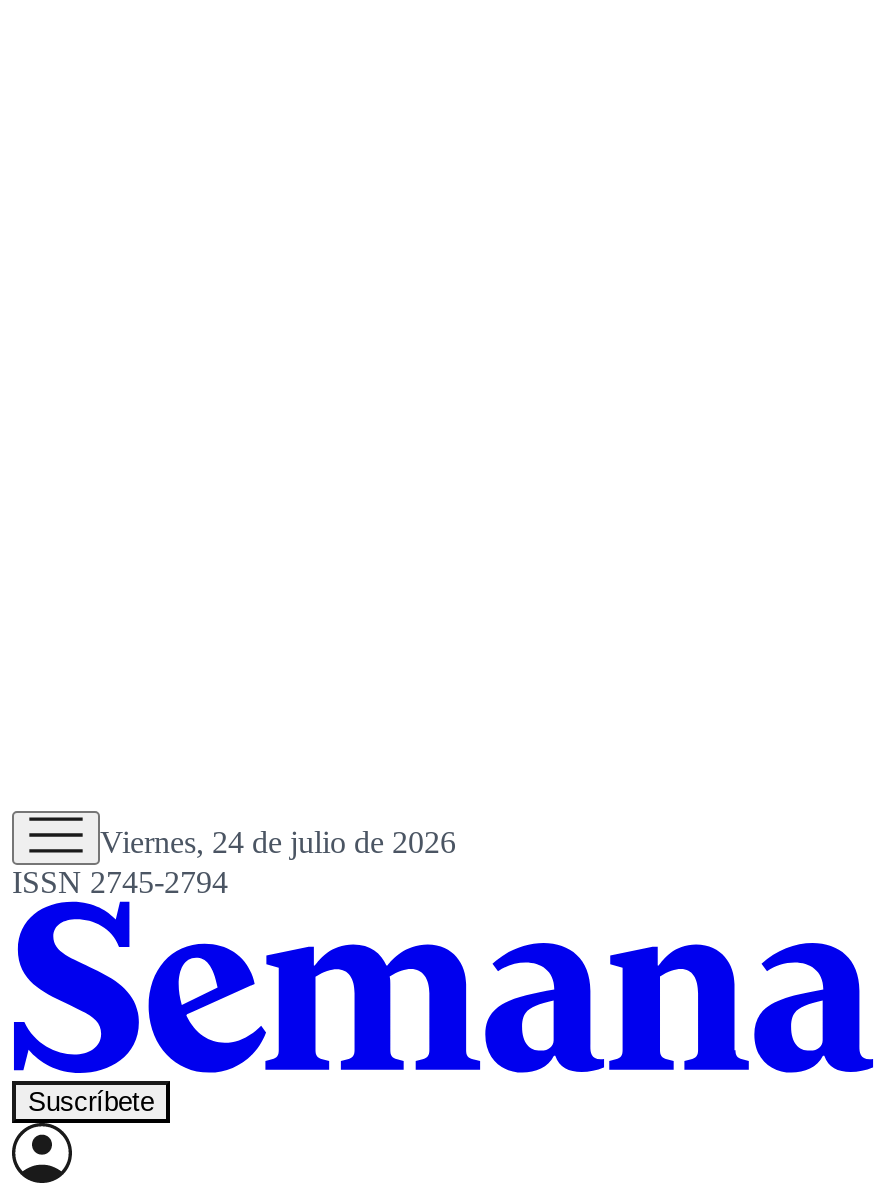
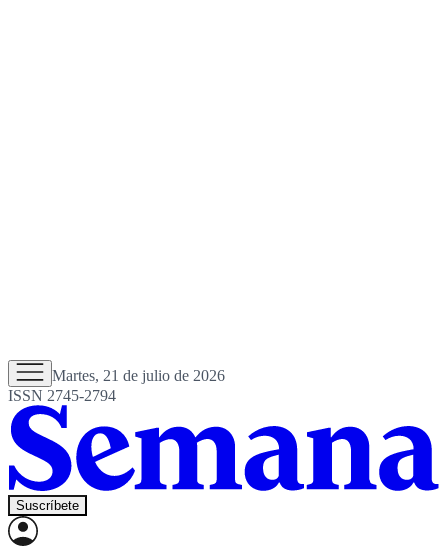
- Viernes, 24 de julio de 2026
+ Martes, 21 de julio de 2026
